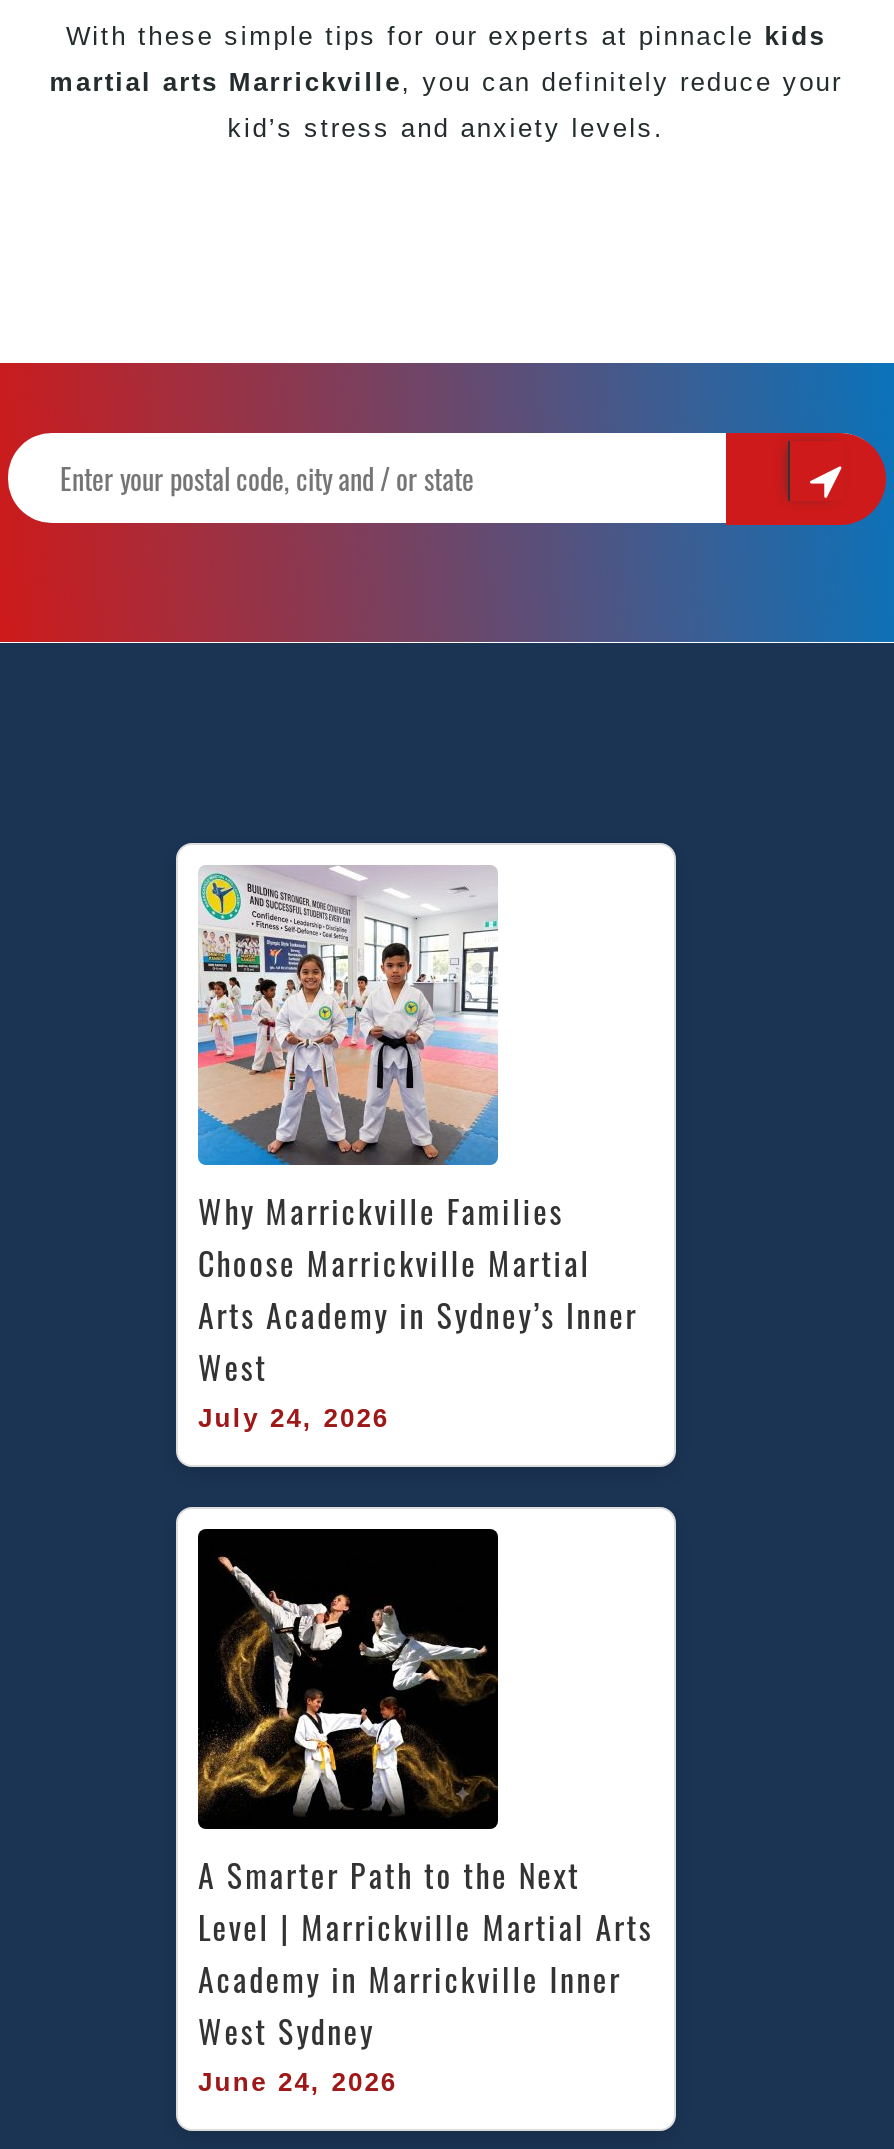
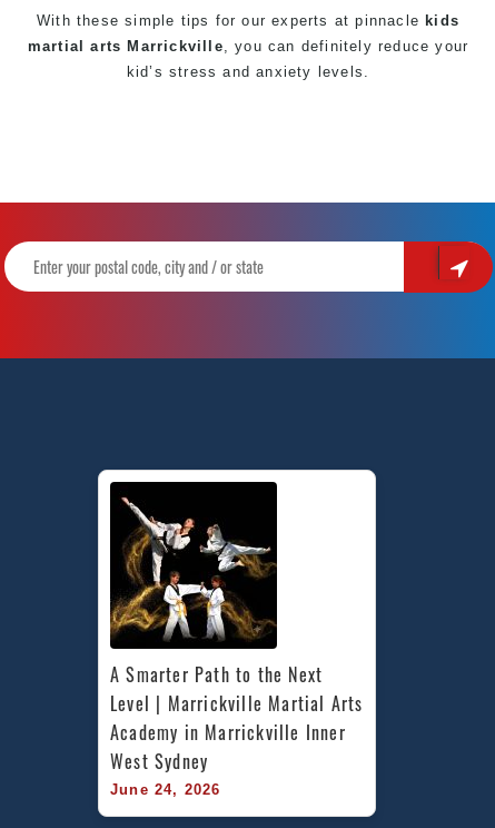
- [image]
- Why Marrickville Families
- Choose Marrickville Martial
- Arts Academy in Sydney’s Inner
- West
- July 24, 2026
